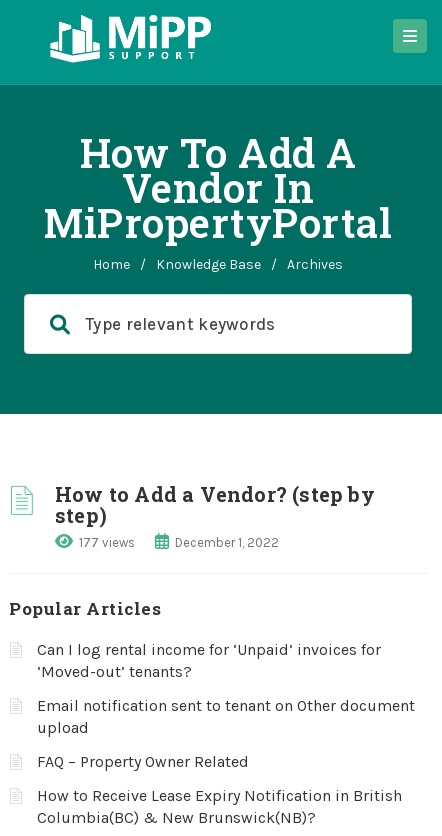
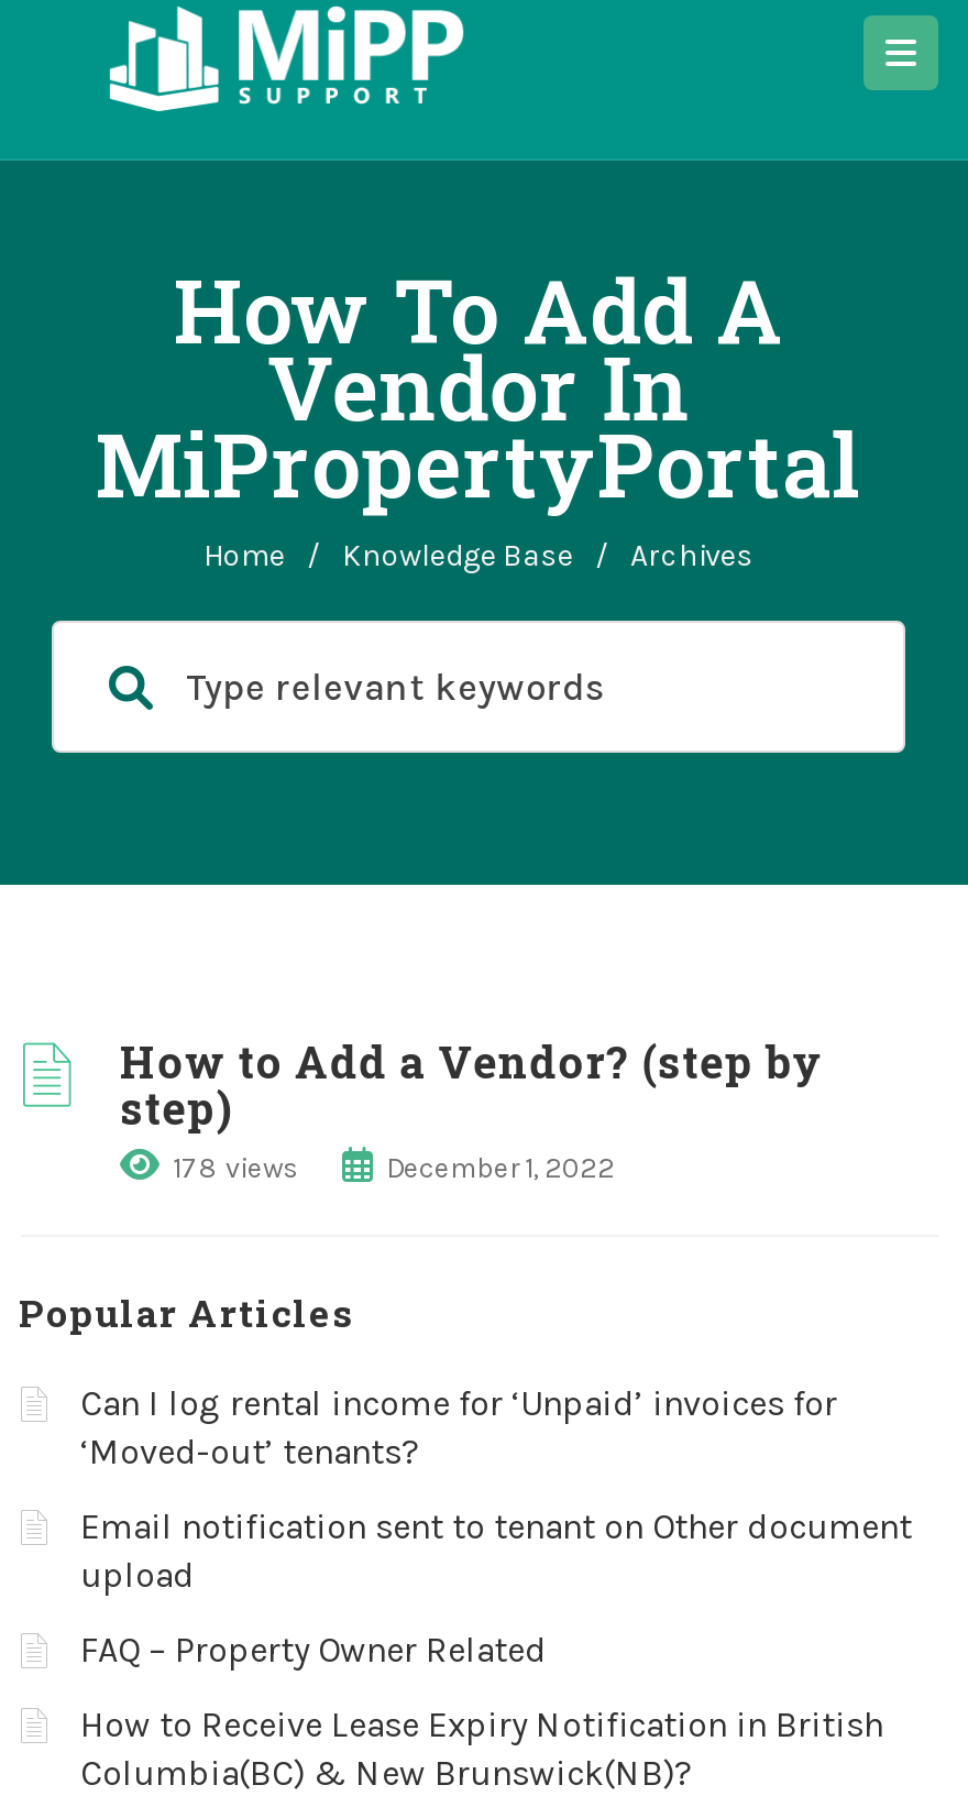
- 177 views
+ 178 views
